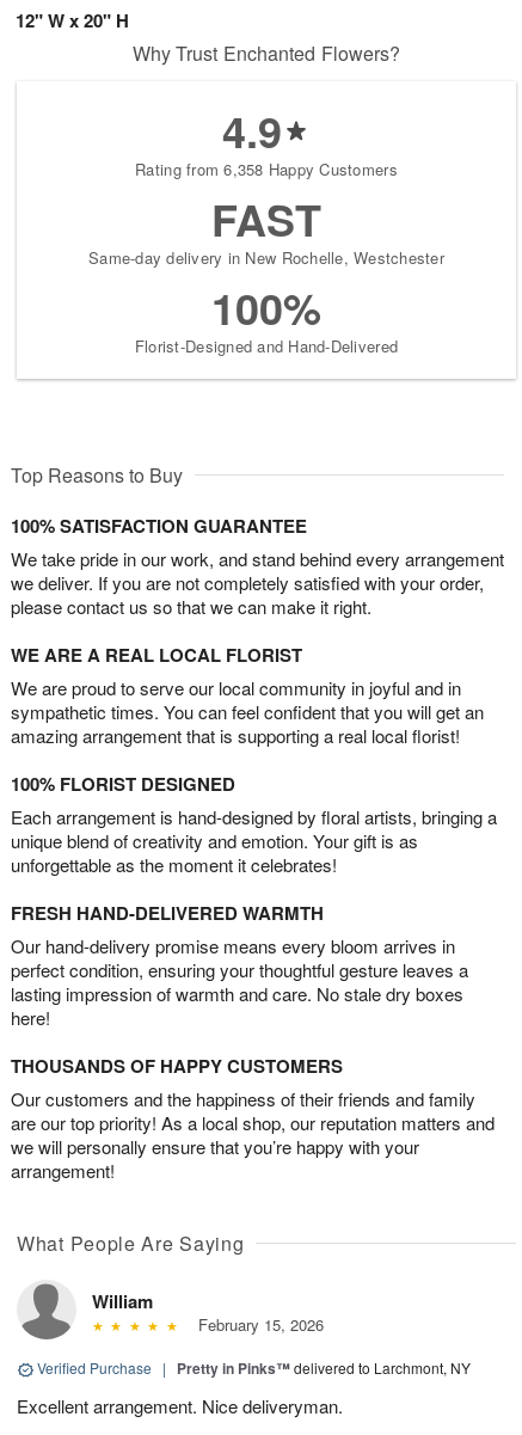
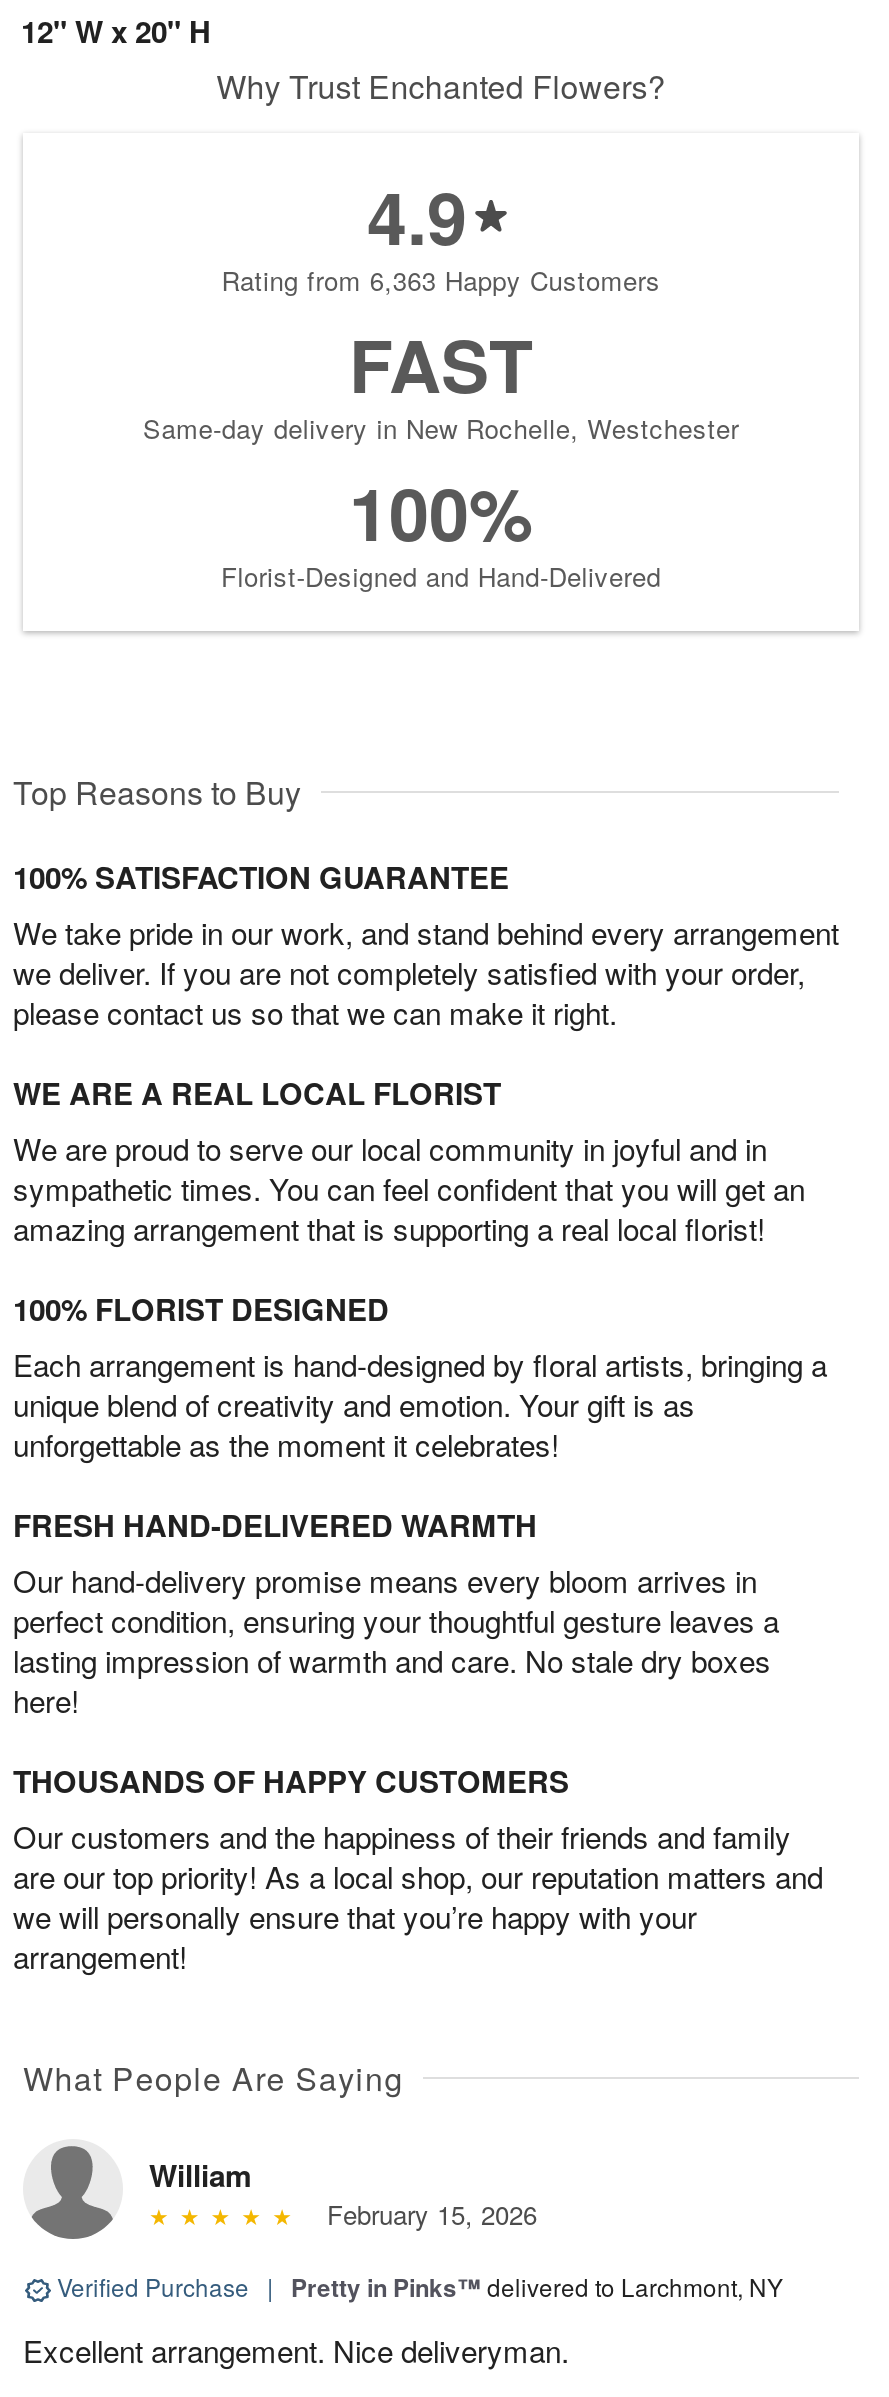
- Rating from 6,358 Happy Customers
+ Rating from 6,363 Happy Customers
